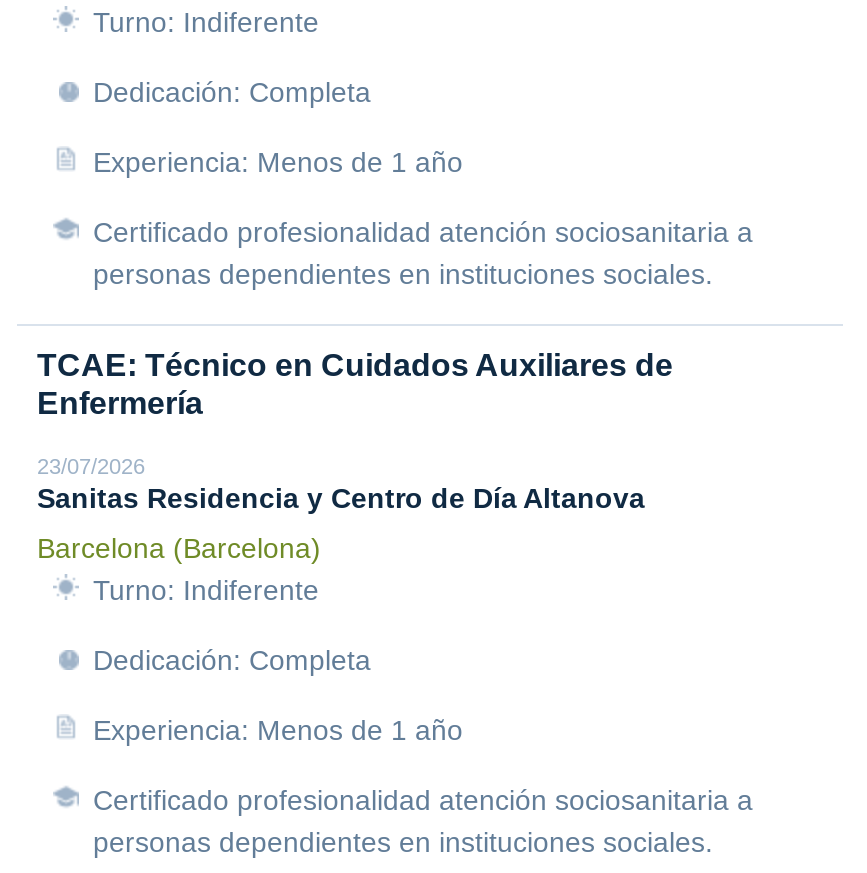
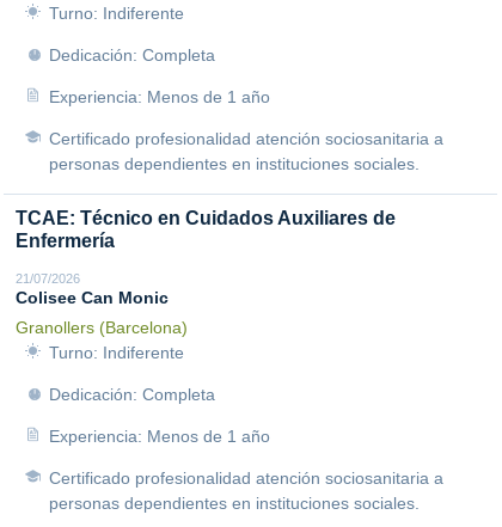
- 23/07/2026
- Sanitas Residencia y Centro de Día Altanova
+ 21/07/2026
+ Colisee Can Monic

- Barcelona (Barcelona)
+ Granollers (Barcelona)
